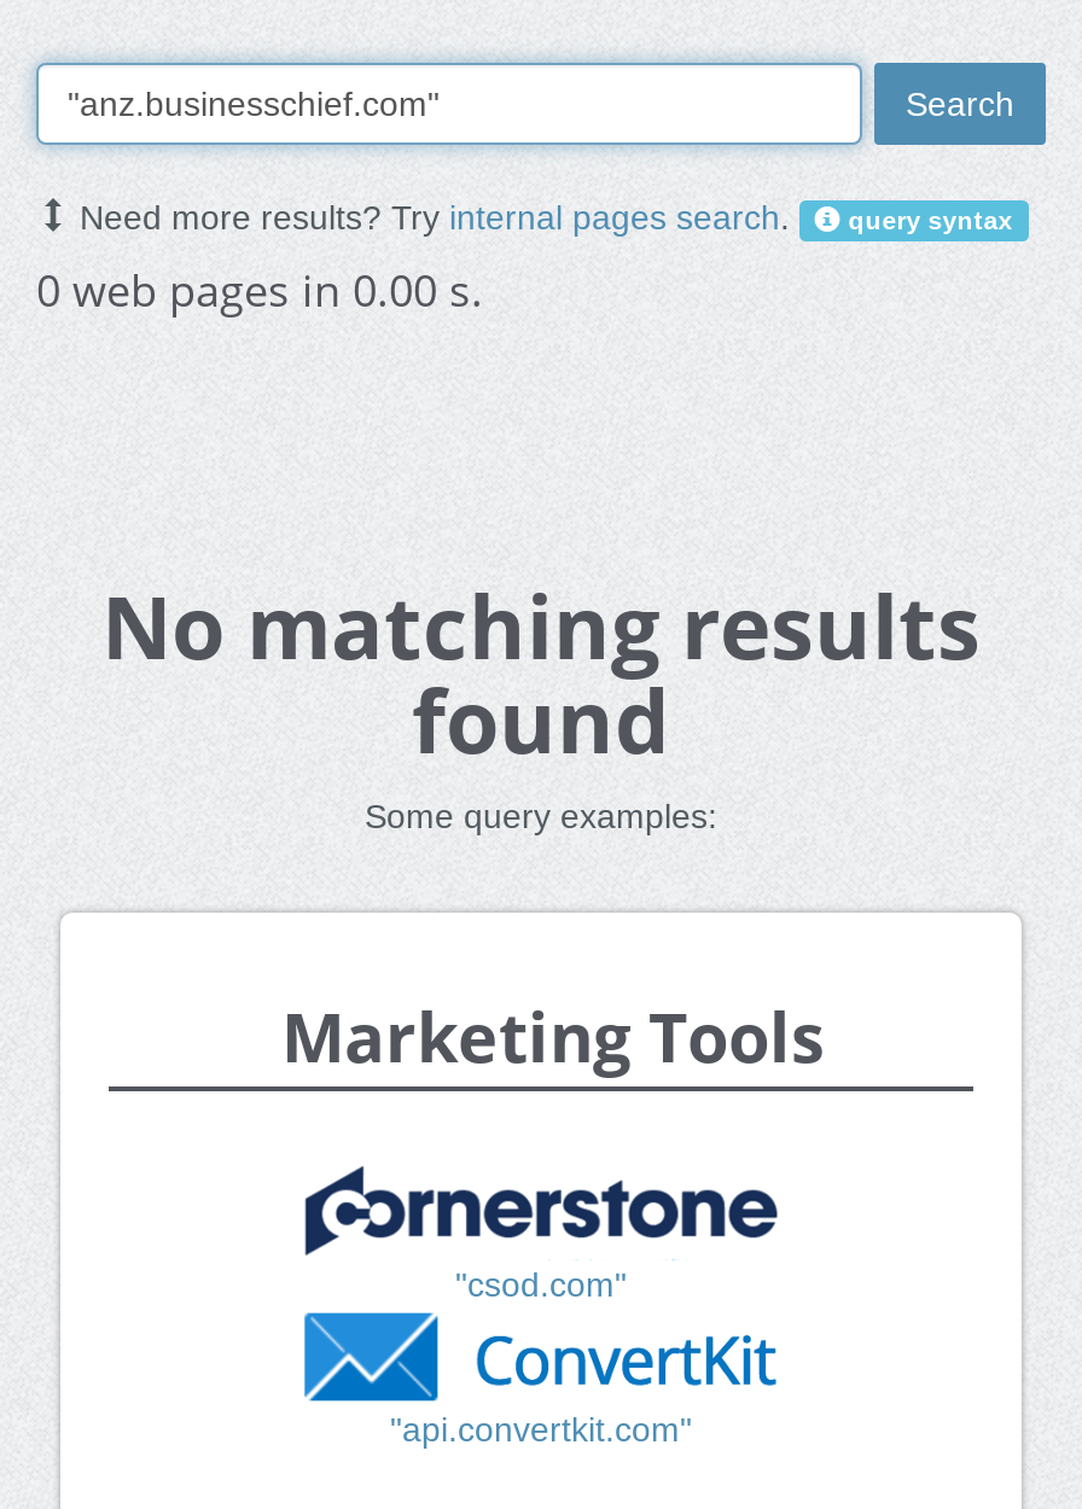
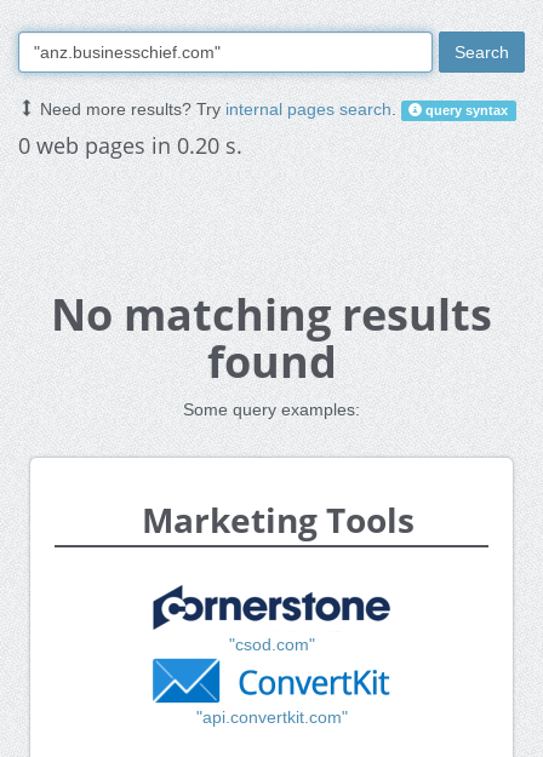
- 0 web pages in 0.00 s.
+ 0 web pages in 0.20 s.
